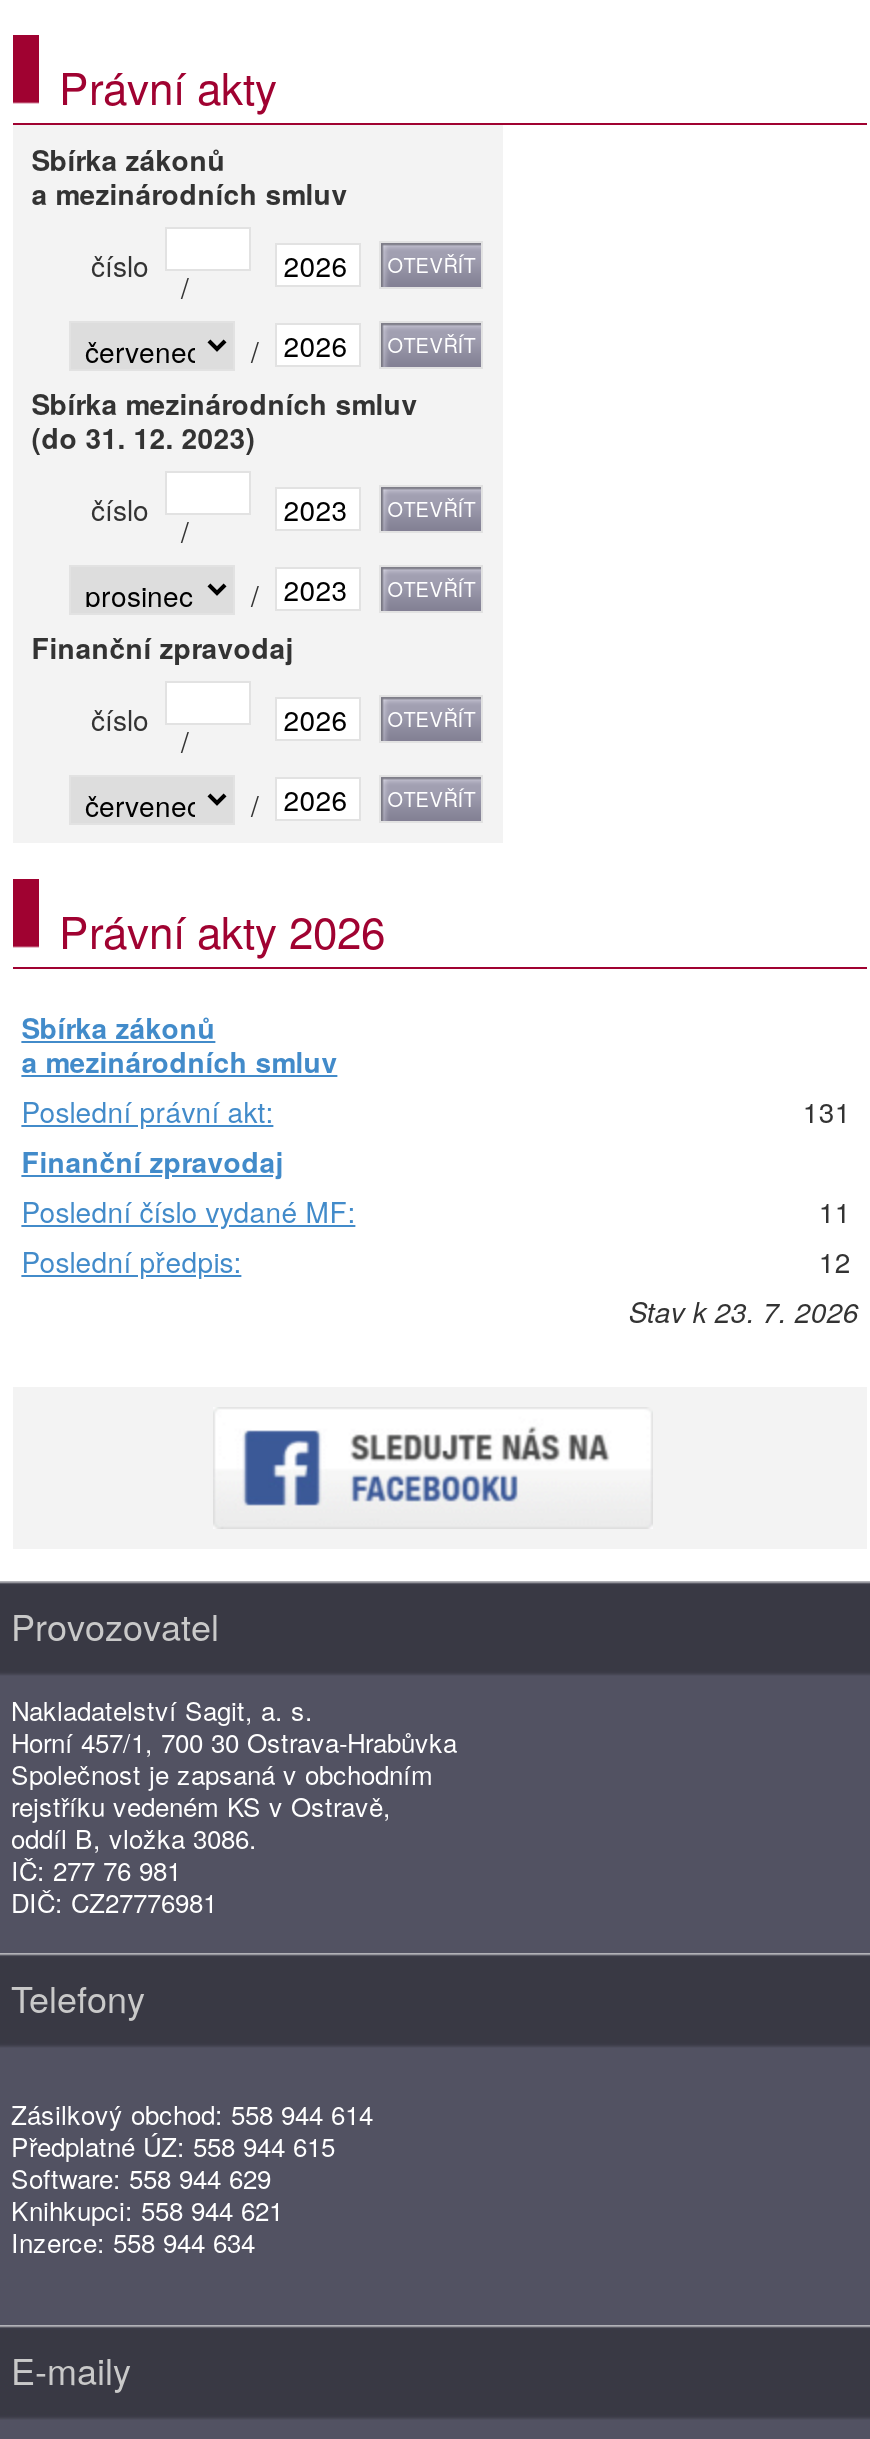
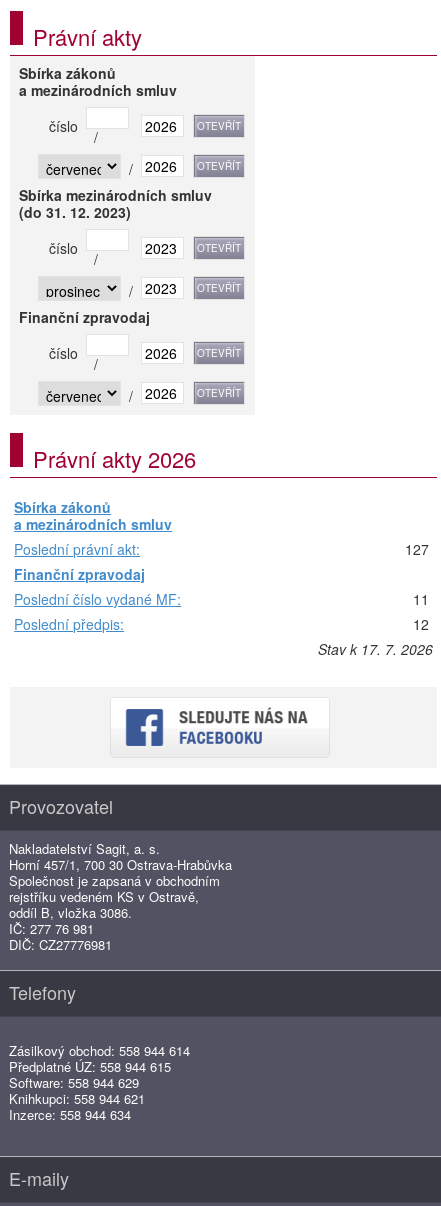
- 131
+ 127

- Stav k 23. 7. 2026
+ Stav k 17. 7. 2026
